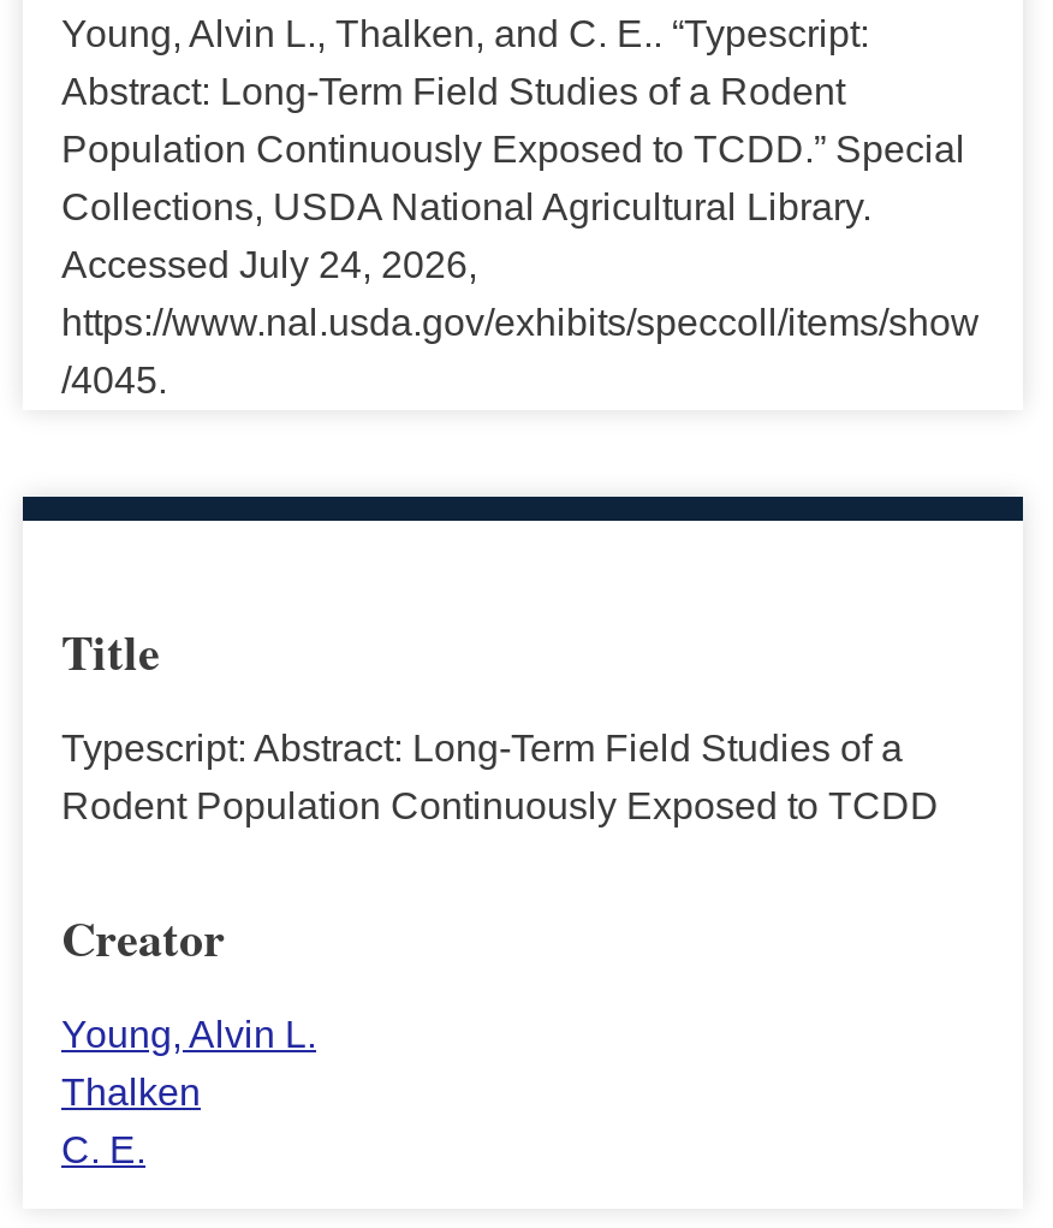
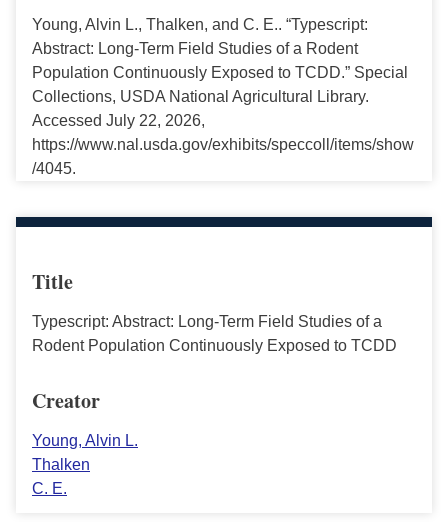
- Accessed July 24, 2026,
+ Accessed July 22, 2026,
